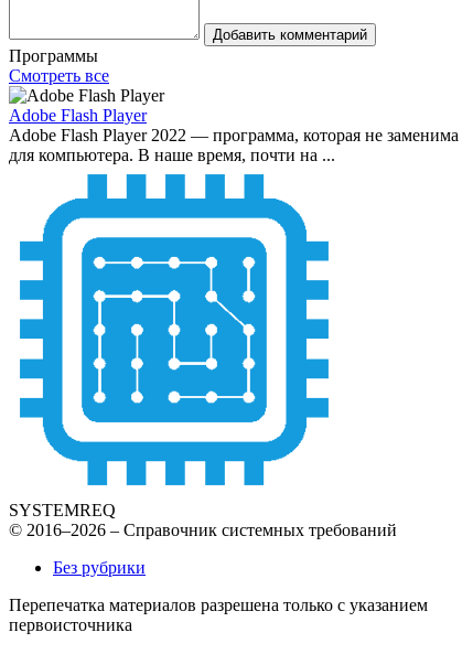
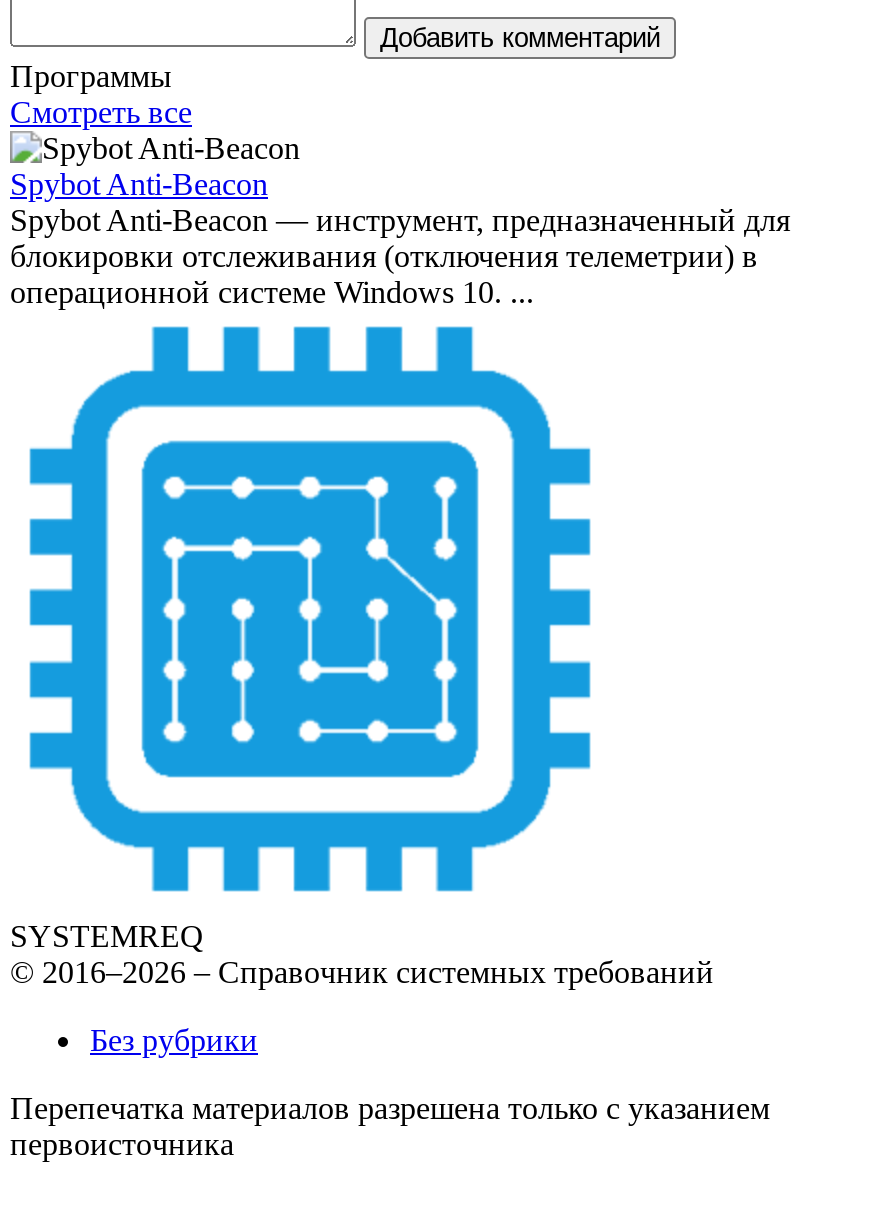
- Adobe Flash Player
- Adobe Flash Player 2022 — программа, которая не заменима
- для компьютера. В наше время, почти на ...
+ Spybot Anti-Beacon
+ Spybot Anti-Beacon — инструмент, предназначенный для
+ блокировки отслеживания (отключения телеметрии) в
+ операционной системе Windows 10. ...
